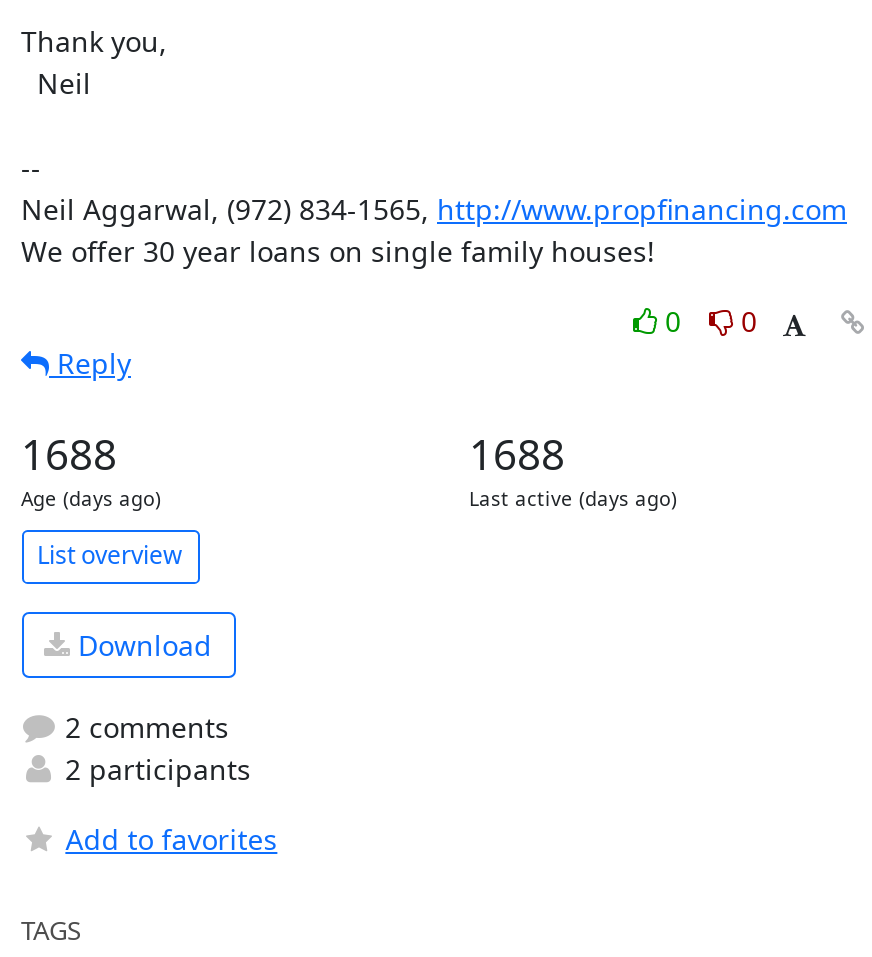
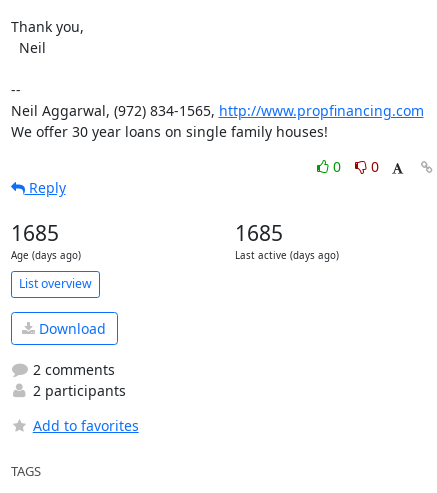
- 1688
+ 1685

- 1688
+ 1685
